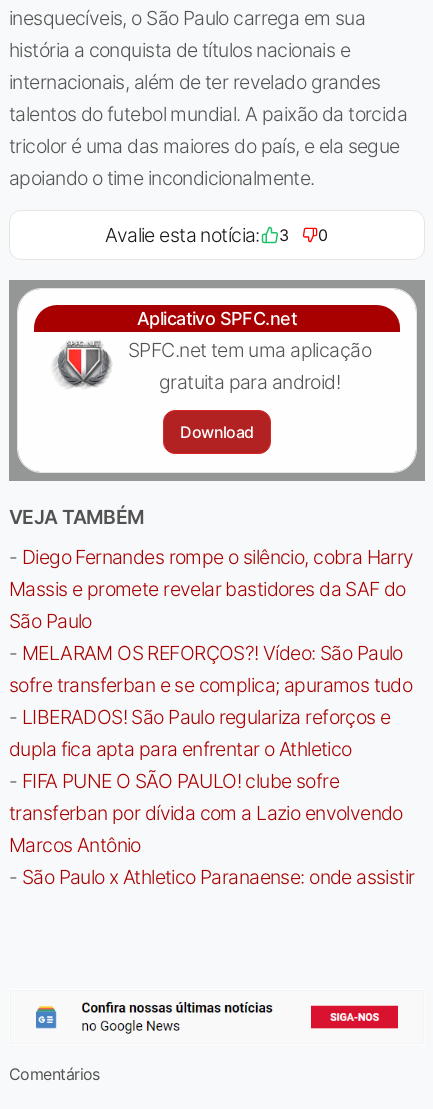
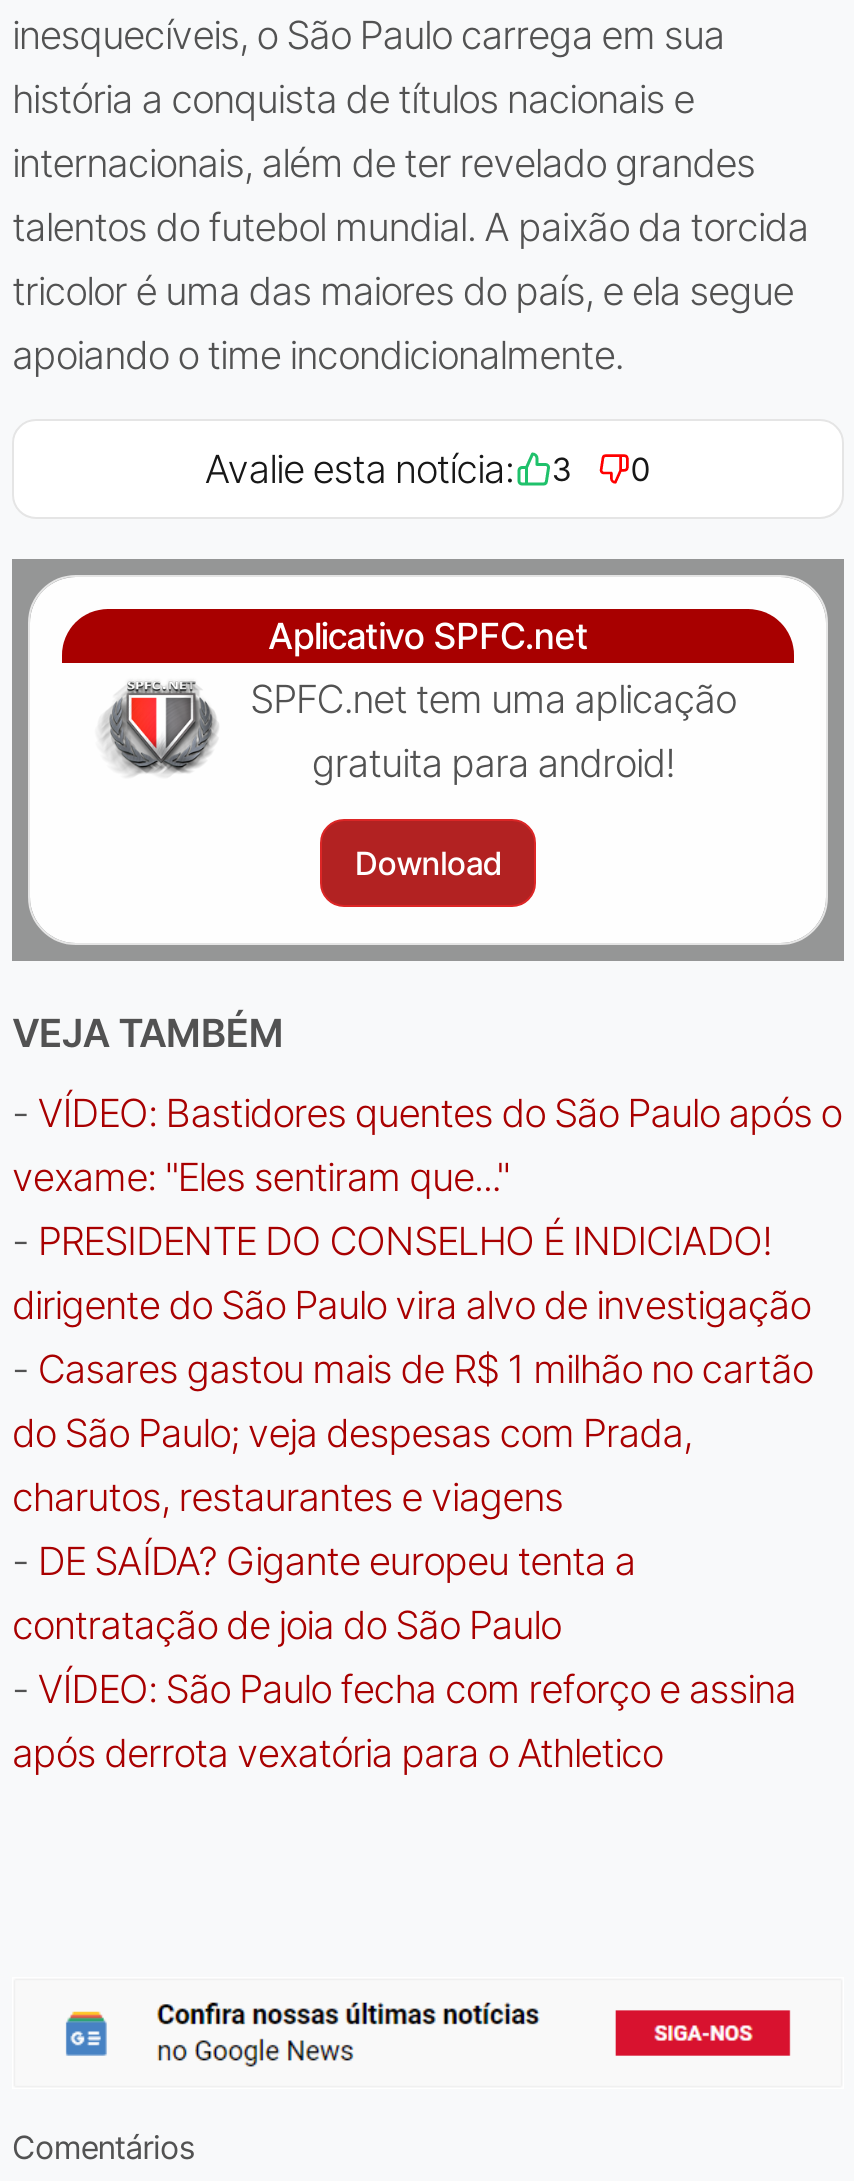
- - Diego Fernandes rompe o silêncio, cobra Harry
- Massis e promete revelar bastidores da SAF do
- São Paulo
- - MELARAM OS REFORÇOS?! Vídeo: São Paulo
- sofre transferban e se complica; apuramos tudo
- - LIBERADOS! São Paulo regulariza reforços e
- dupla fica apta para enfrentar o Athletico
- - FIFA PUNE O SÃO PAULO! clube sofre
- transferban por dívida com a Lazio envolvendo
- Marcos Antônio
- - São Paulo x Athletico Paranaense: onde assistir
+ - VÍDEO: Bastidores quentes do São Paulo após o
+ vexame: "Eles sentiram que..."
+ - PRESIDENTE DO CONSELHO É INDICIADO!
+ dirigente do São Paulo vira alvo de investigação
+ - Casares gastou mais de R$ 1 milhão no cartão
+ do São Paulo; veja despesas com Prada,
+ charutos, restaurantes e viagens
+ - DE SAÍDA? Gigante europeu tenta a
+ contratação de joia do São Paulo
+ - VÍDEO: São Paulo fecha com reforço e assina
+ após derrota vexatória para o Athletico
